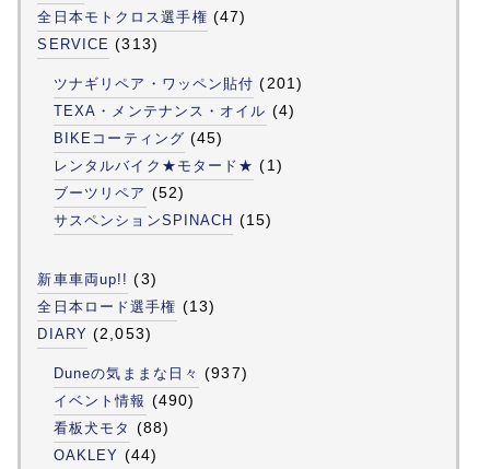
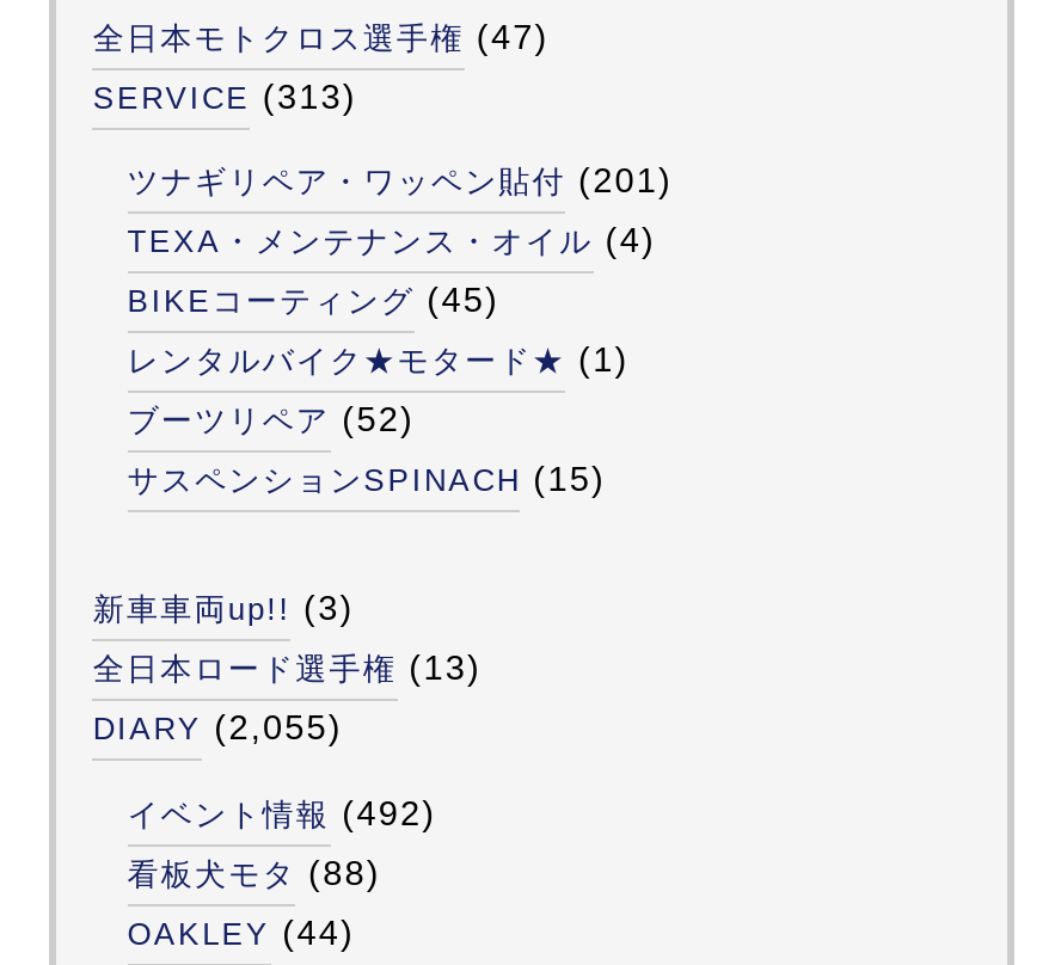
- DIARY (2,053)
- Duneの気ままな日々(937)
- イベント情報(490)
+ DIARY (2,055)
+ イベント情報(492)
